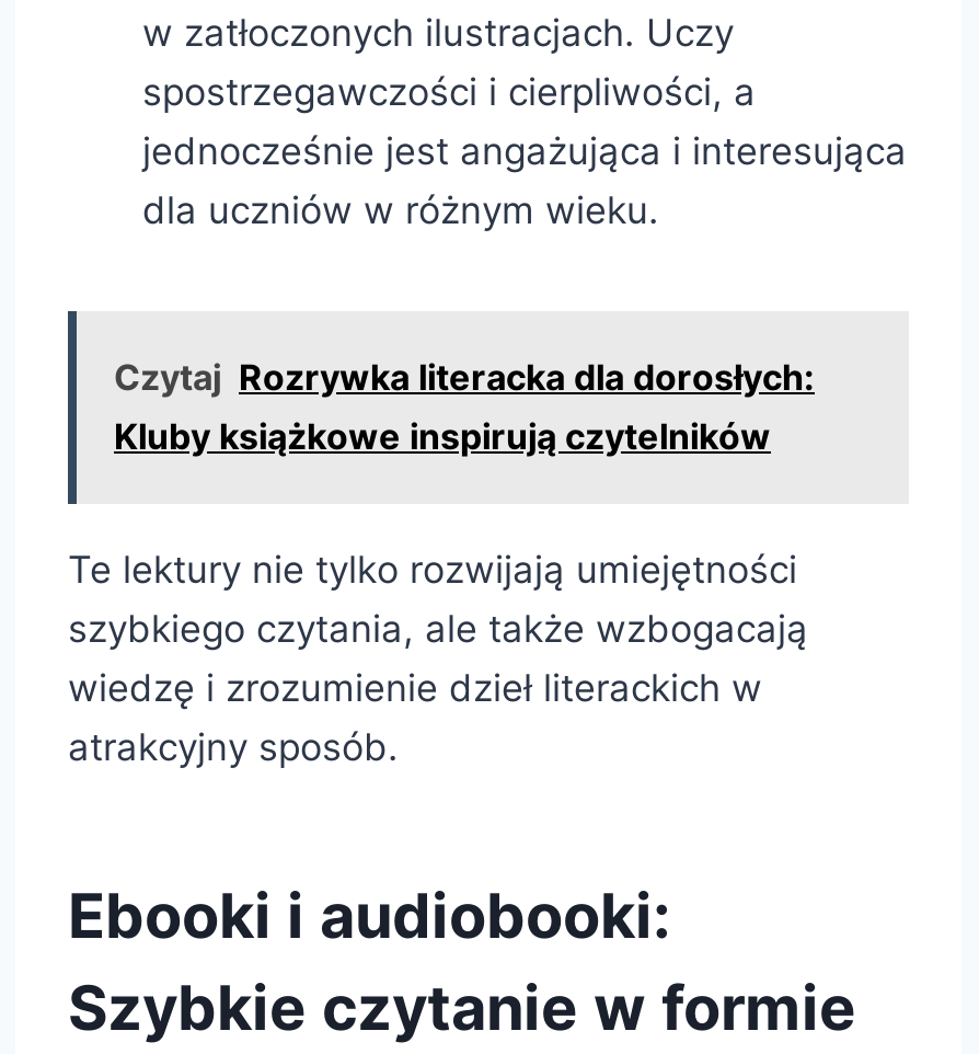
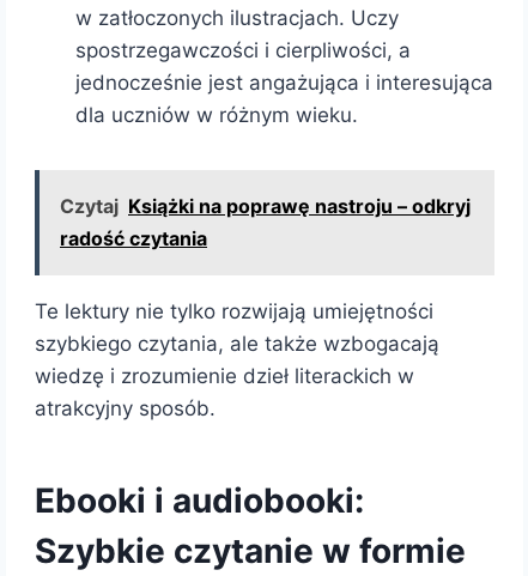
- Czytaj Rozrywka literacka dla dorosłych:
- Kluby książkowe inspirują czytelników
+ Czytaj Książki na poprawę nastroju – odkryj
+ radość czytania
